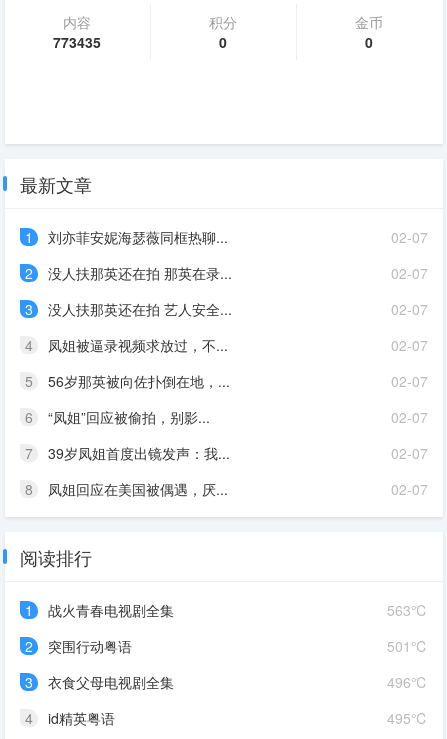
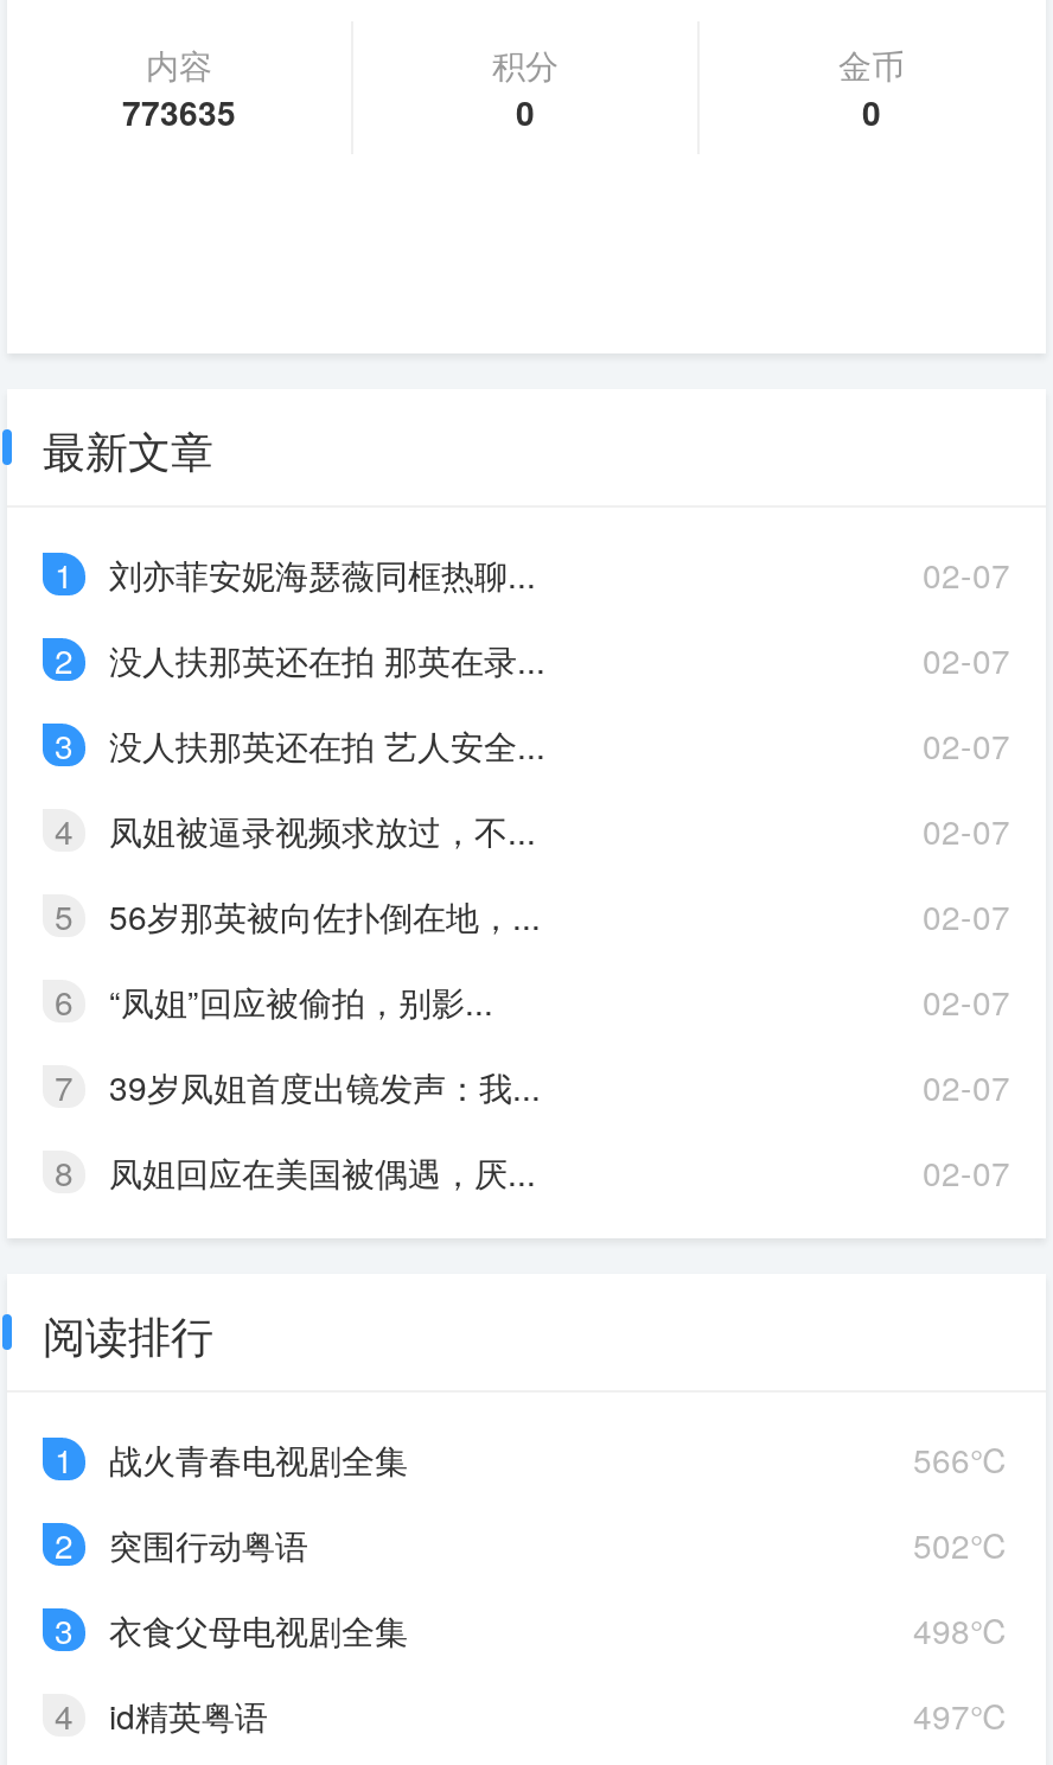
- 773435
+ 773635

- 563℃
+ 566℃

- 501℃
+ 502℃

- 496℃
+ 498℃

- 495℃
+ 497℃
